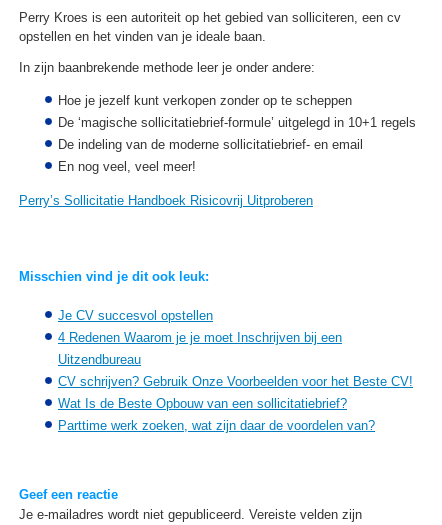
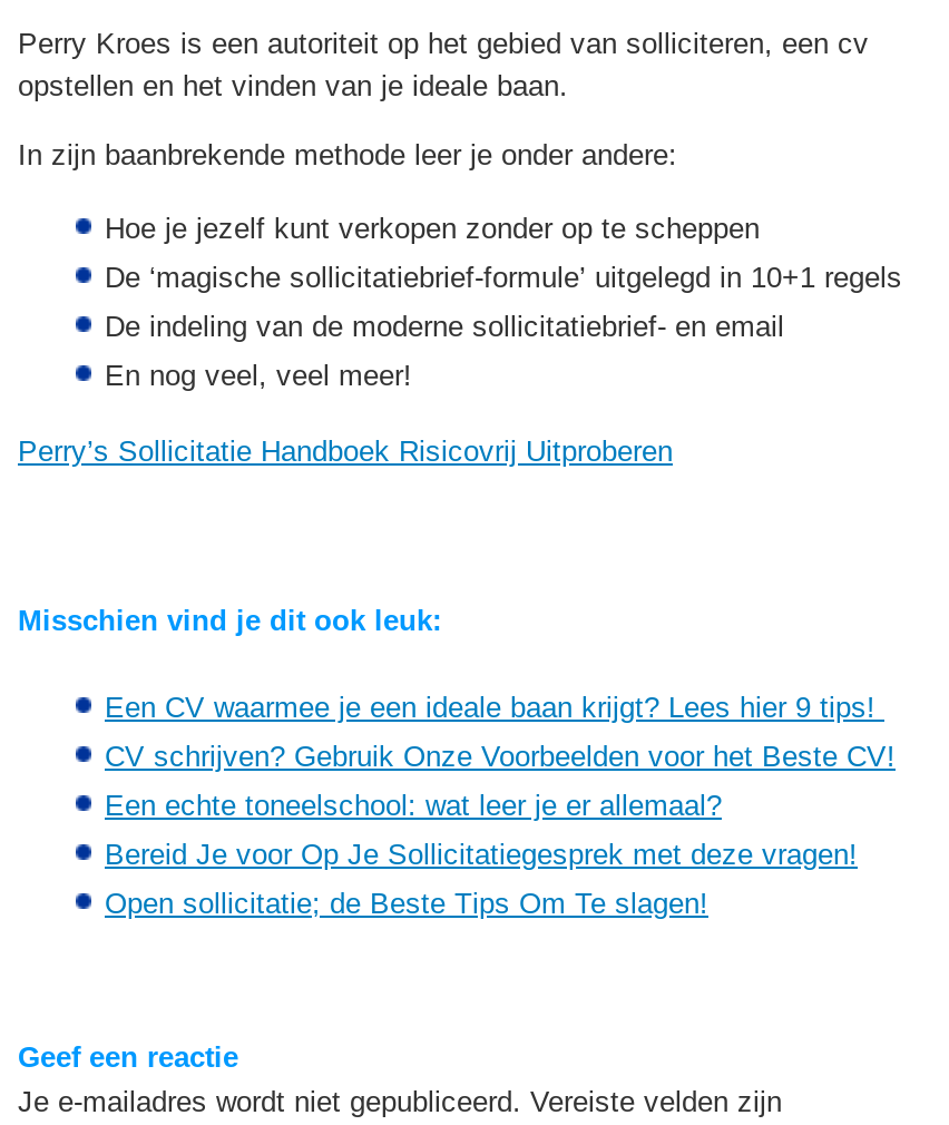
- Je CV succesvol opstellen
- 4 Redenen Waarom je je moet Inschrijven bij een
- Uitzendbureau
+ Een CV waarmee je een ideale baan krijgt? Lees hier 9 tips!

moved up: CV schrijven? Gebruik Onze Voorbeelden voor het Beste CV!

- Wat Is de Beste Opbouw van een sollicitatiebrief?
- Parttime werk zoeken, wat zijn daar de voordelen van?
+ Een echte toneelschool: wat leer je er allemaal?
+ Bereid Je voor Op Je Sollicitatiegesprek met deze vragen!
+ Open sollicitatie; de Beste Tips Om Te slagen!
